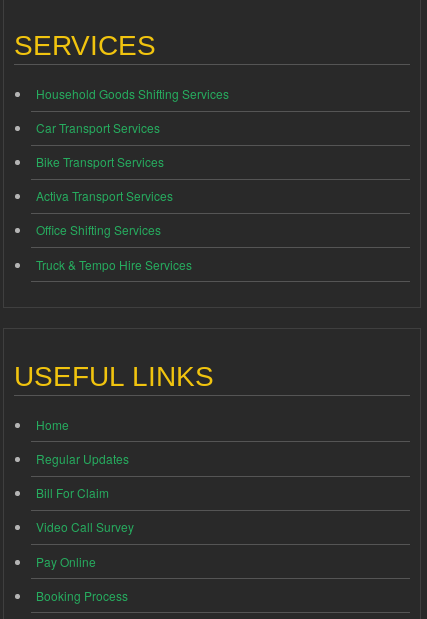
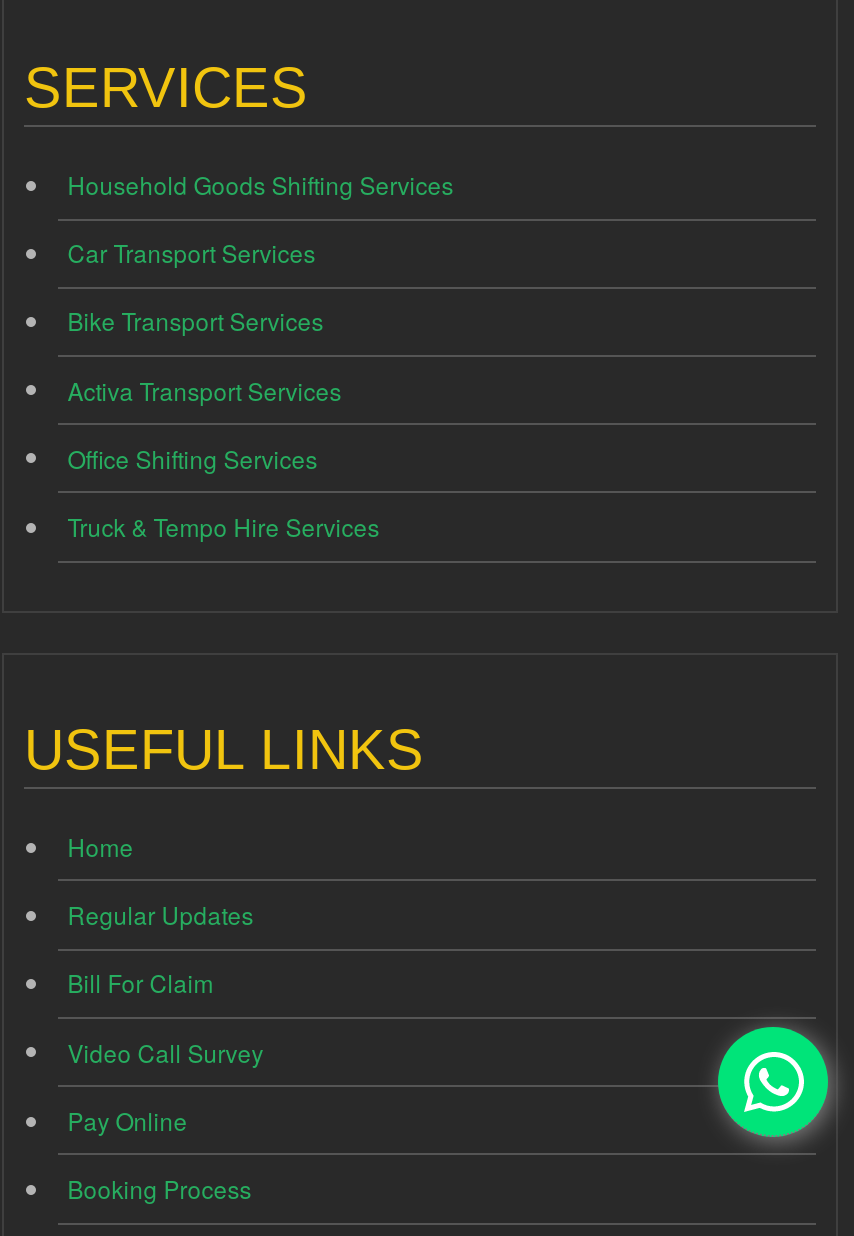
+ [image]
